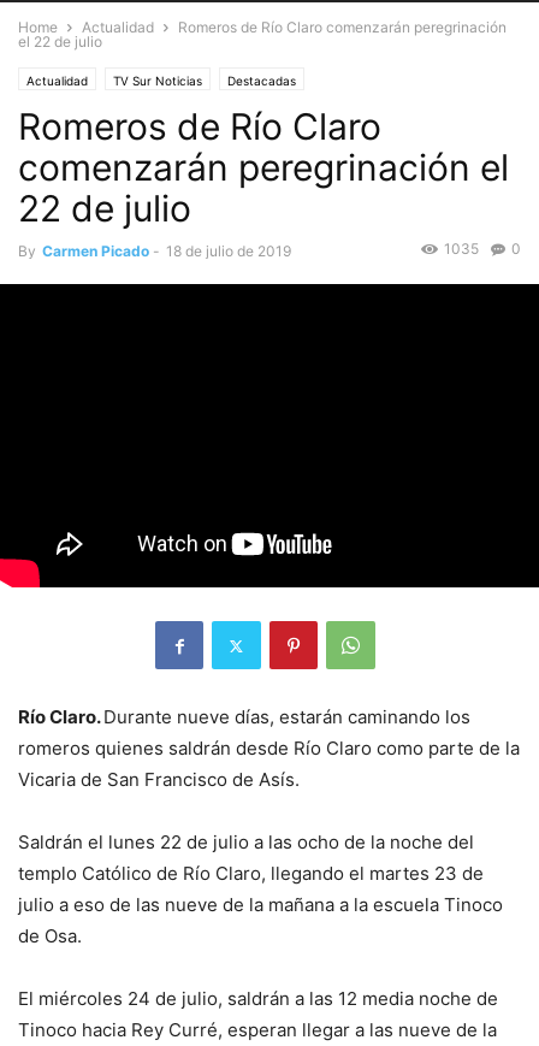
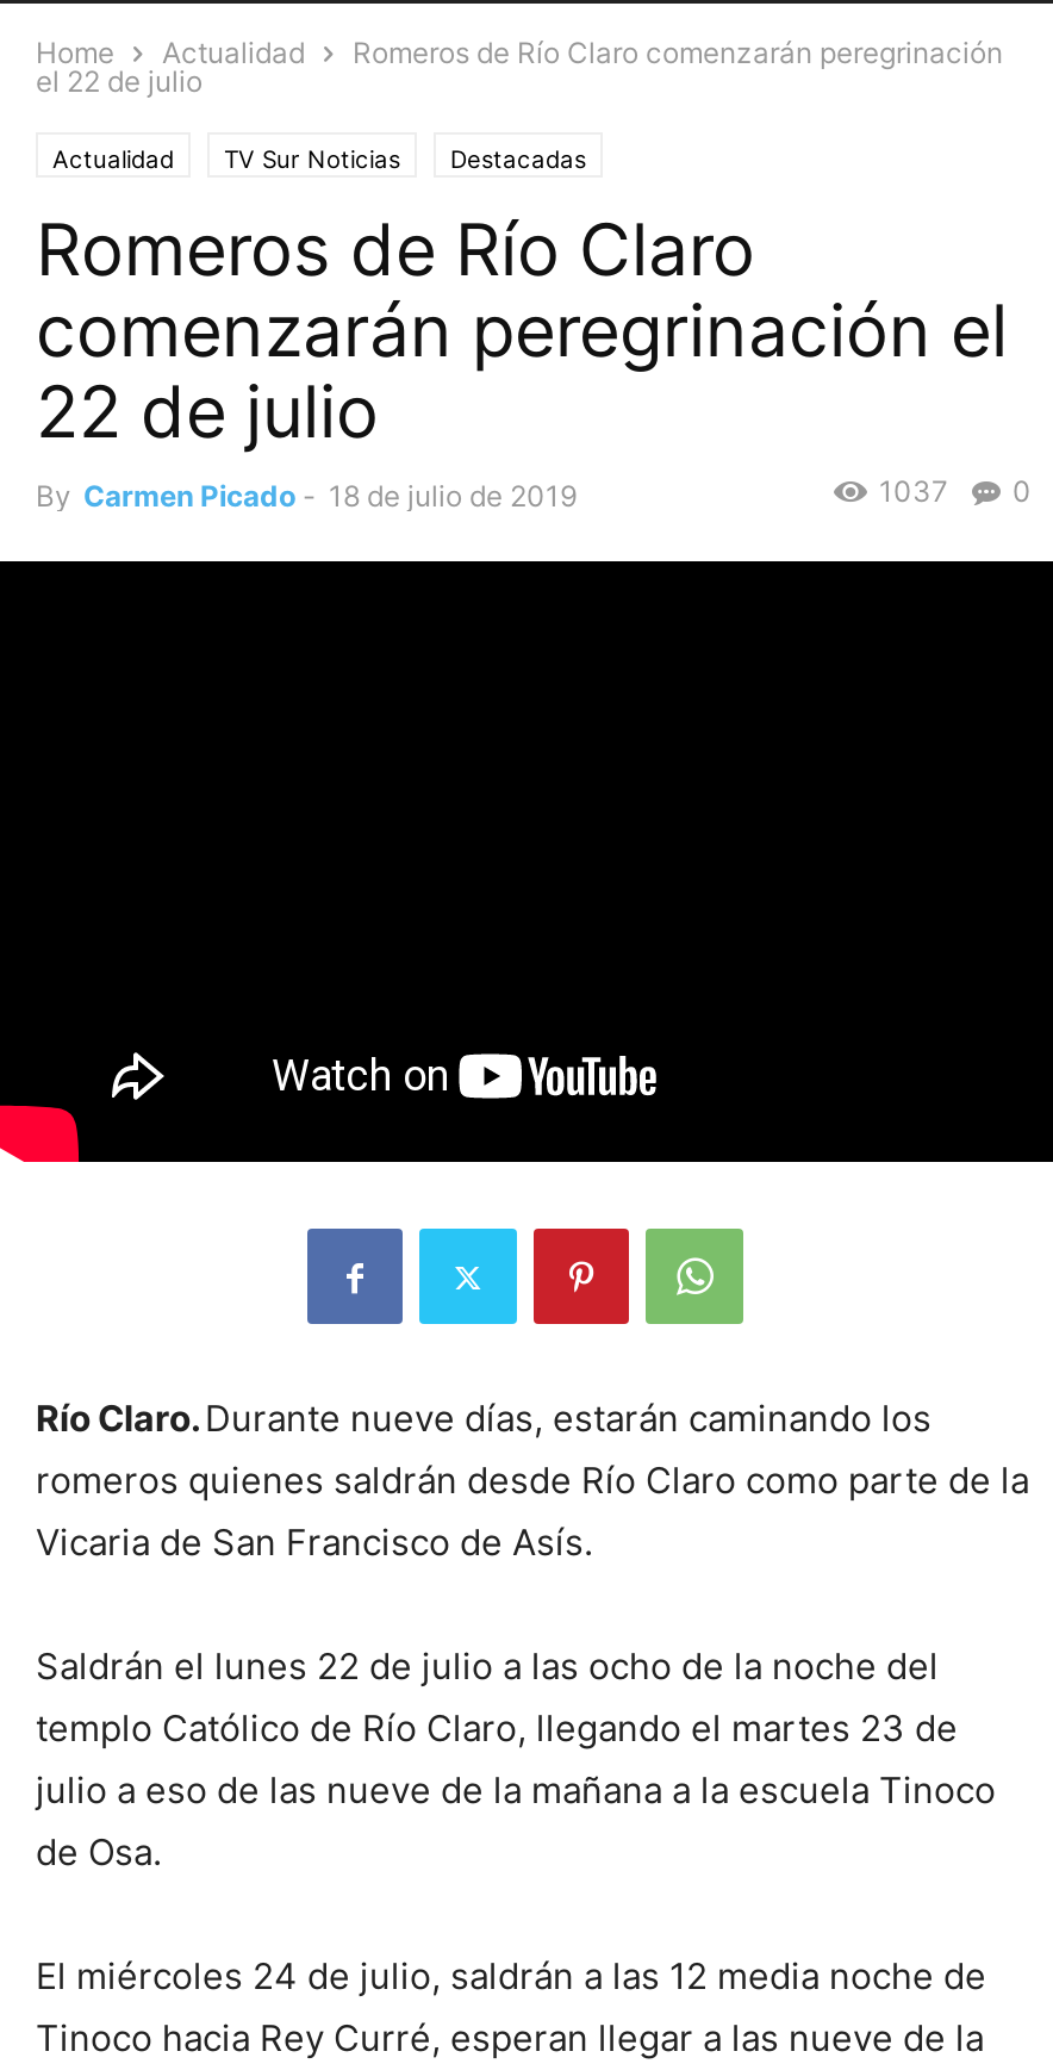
- 1035 0
+ 1037 0
